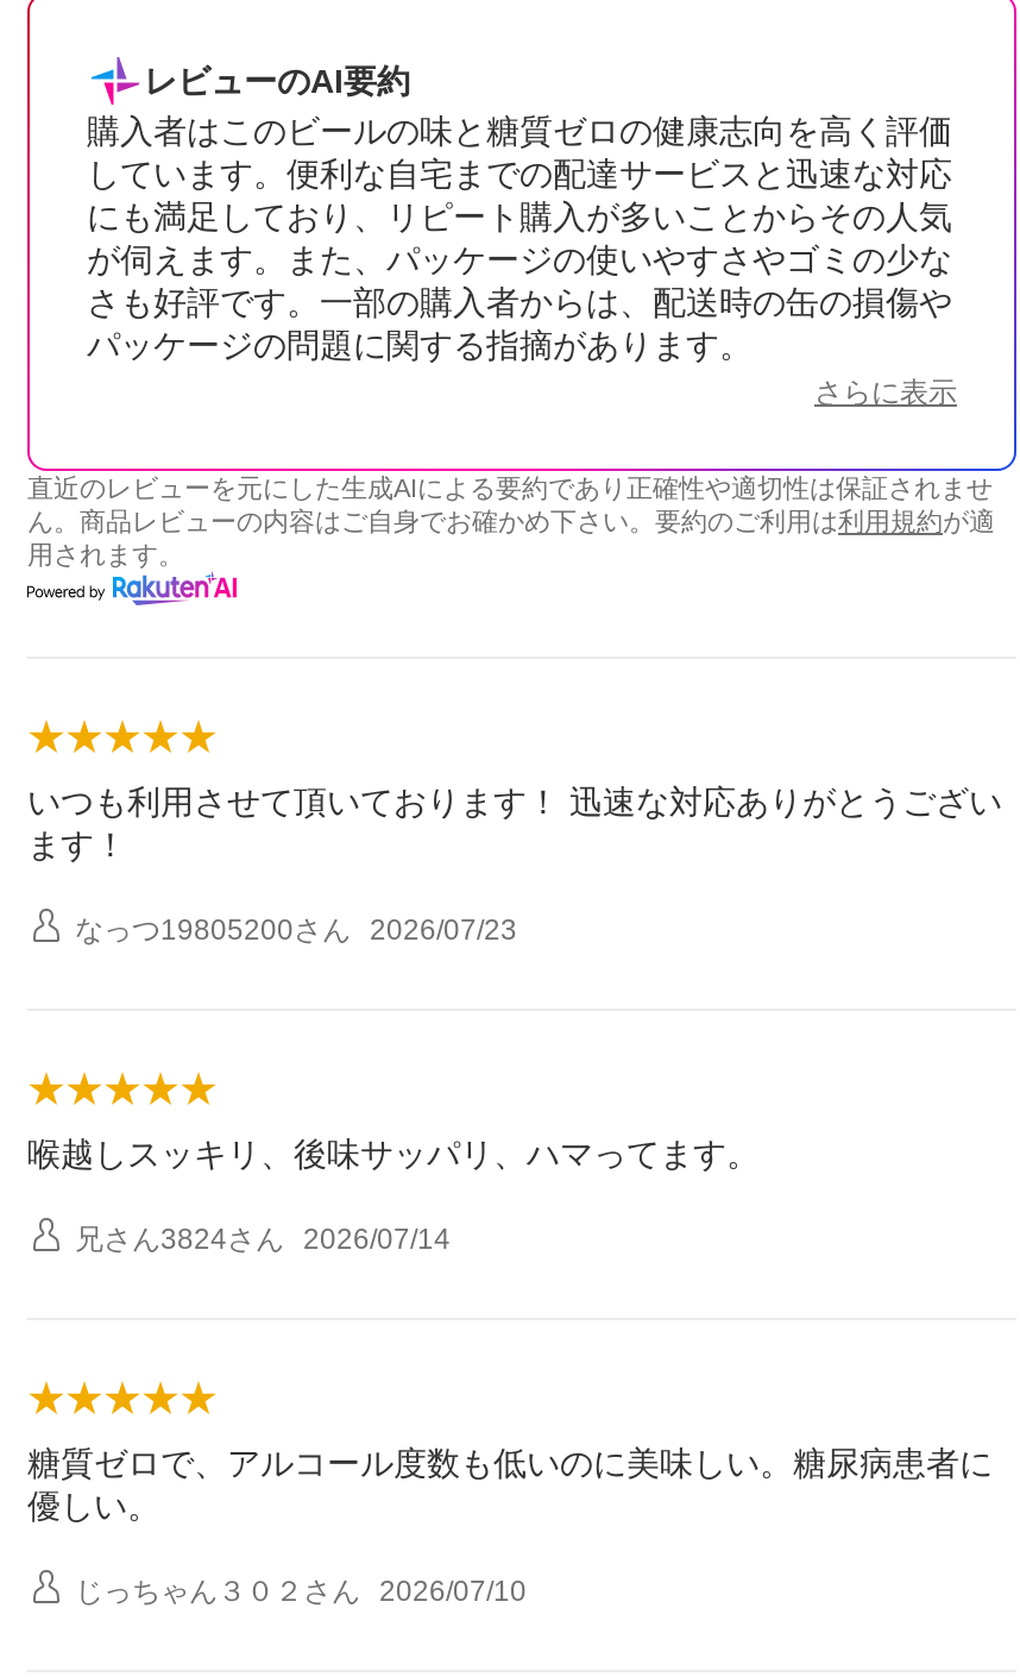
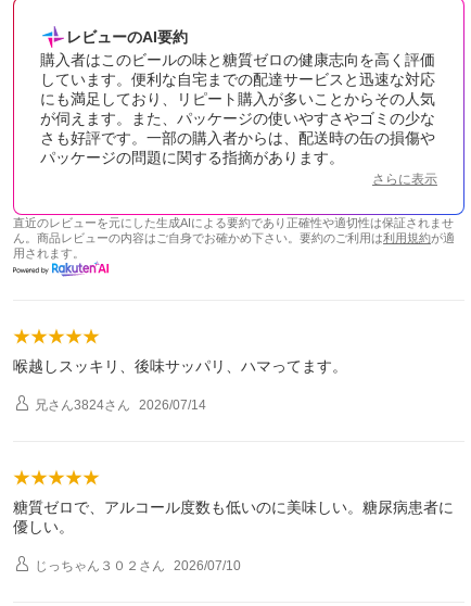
- いつも利用させて頂いております！ 迅速な対応ありがとうござい
- ます！
- なっつ19805200さん 2026/07/23
